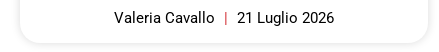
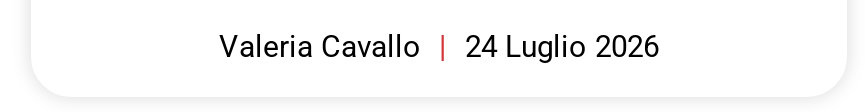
- Valeria Cavallo 21 Luglio 2026
+ Valeria Cavallo 24 Luglio 2026
